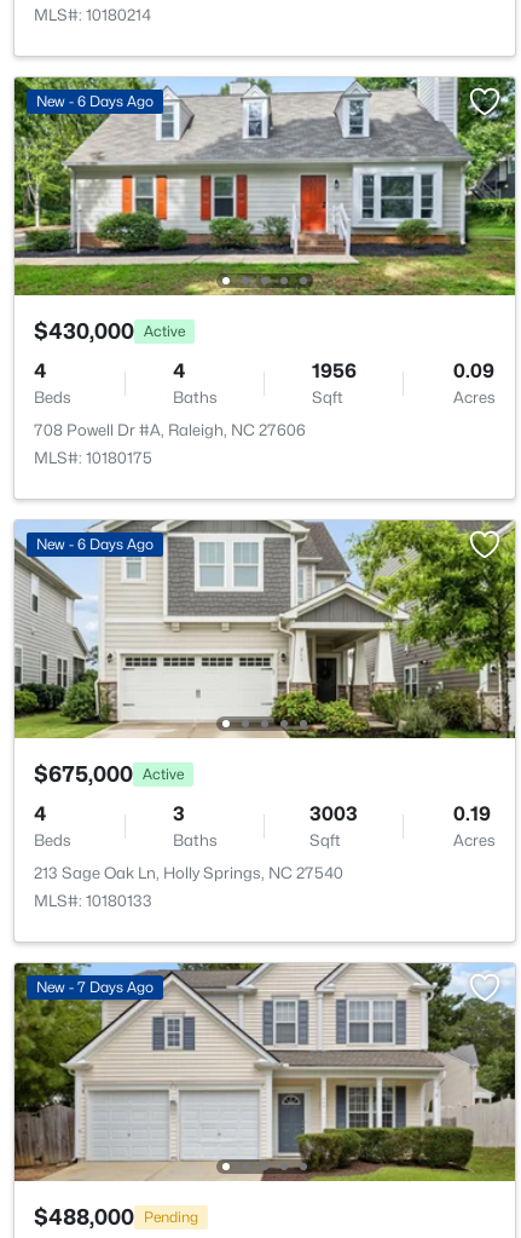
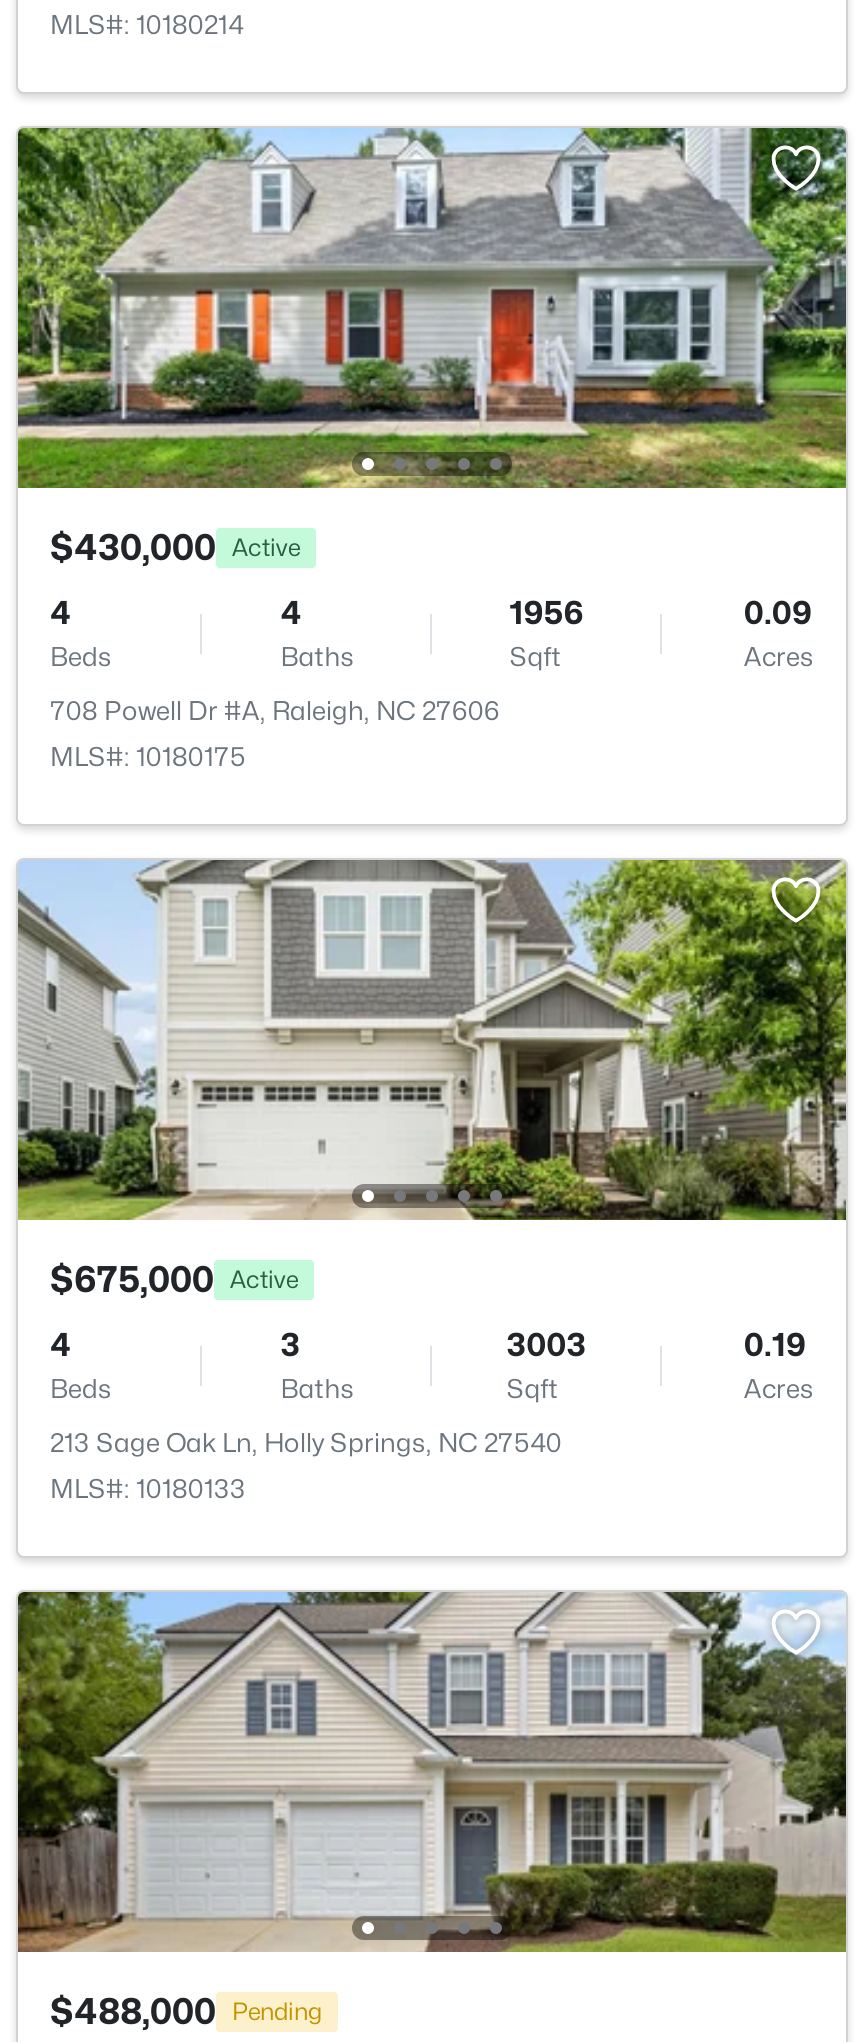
- New - 6 Days Ago

- New - 6 Days Ago

- New - 7 Days Ago
